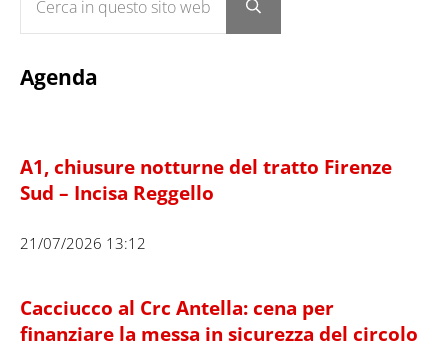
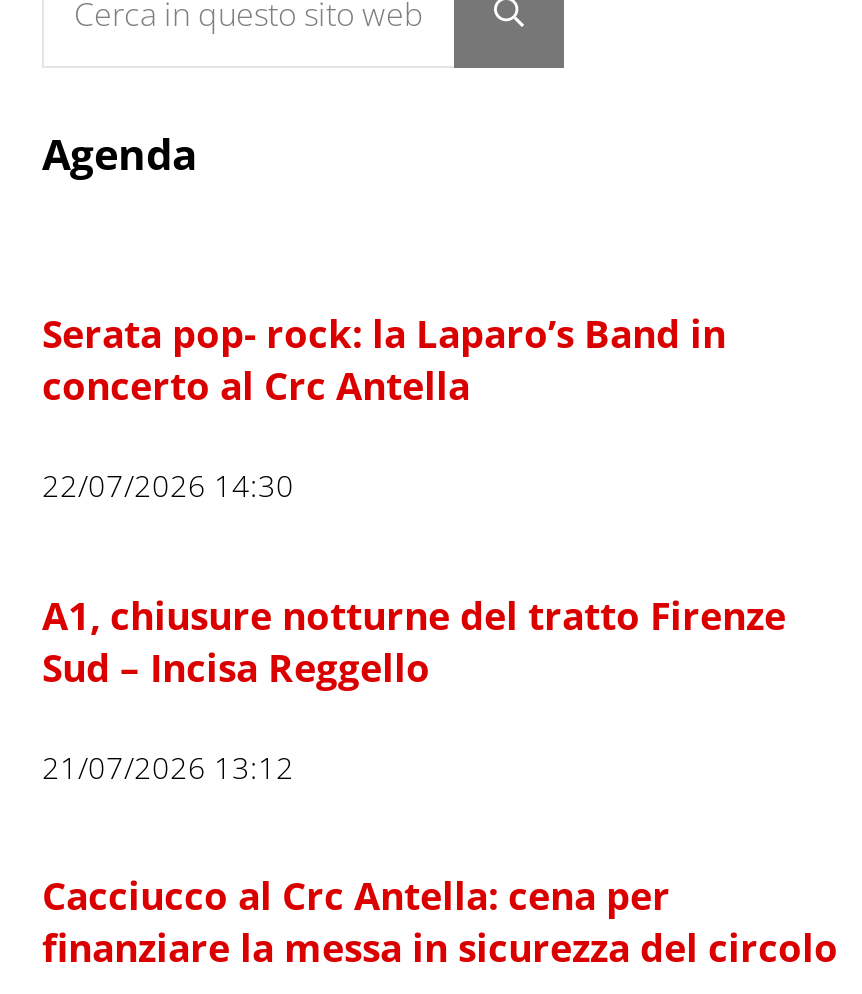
+ Serata pop- rock: la Laparo’s Band in
+ concerto al Crc Antella
+ 22/07/2026 14:30
